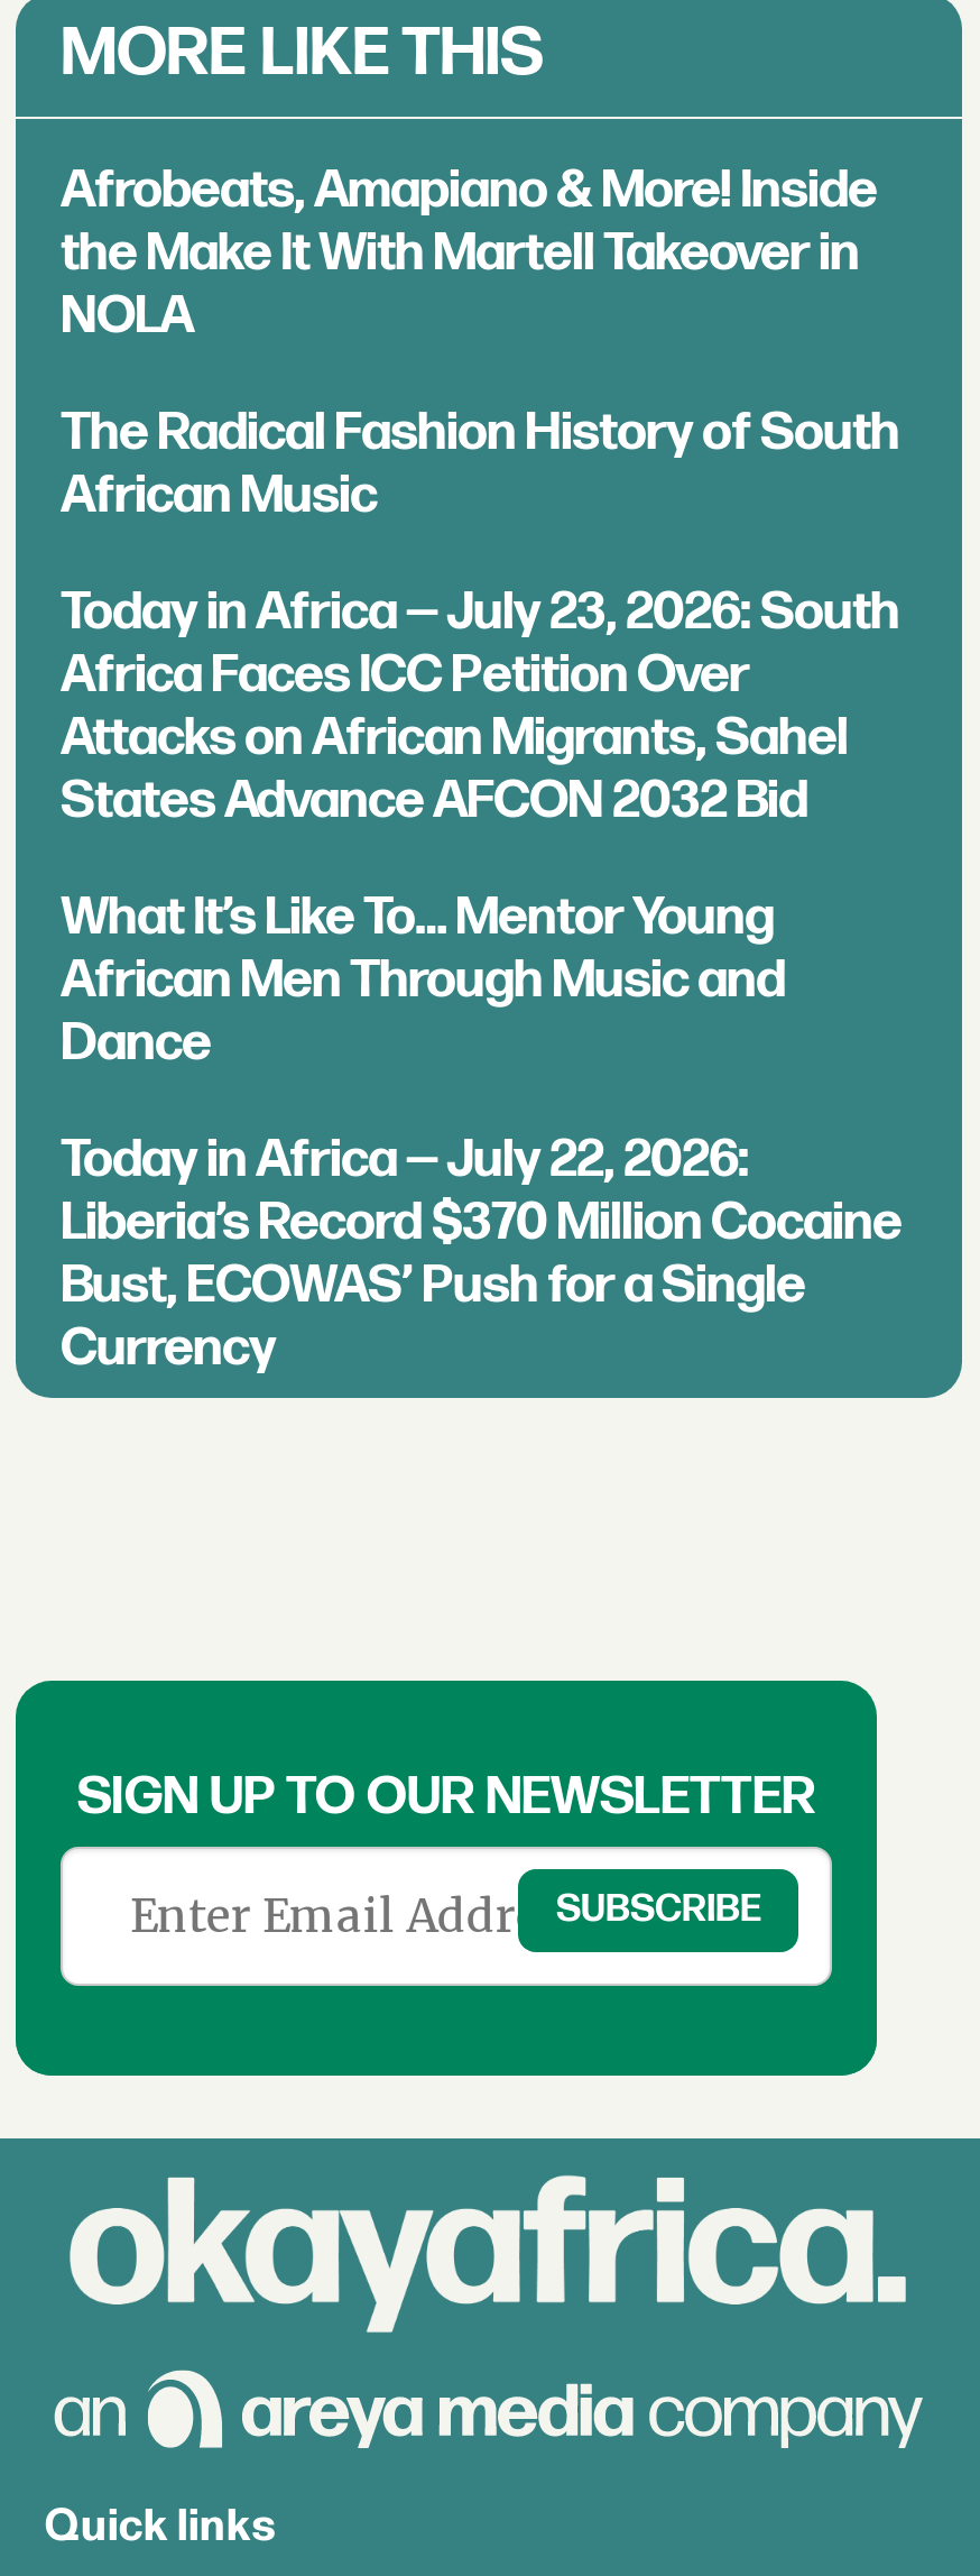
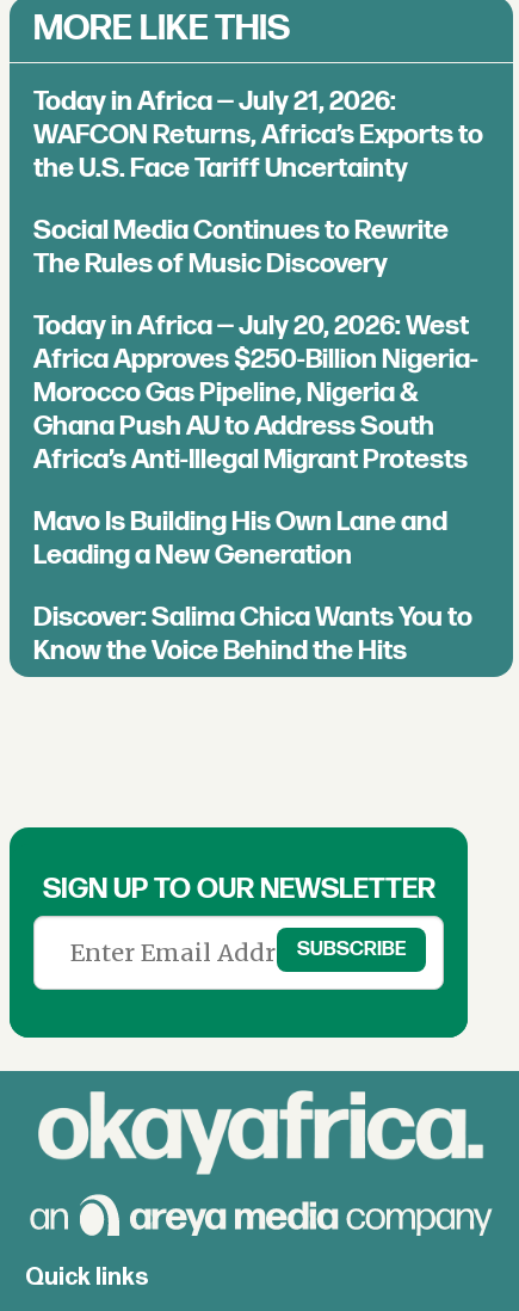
- Afrobeats, Amapiano & More! Inside
- the Make It With Martell Takeover in
- NOLA
+ Today in Africa — July 21, 2026:
+ WAFCON Returns, Africa’s Exports to
+ the U.S. Face Tariff Uncertainty

- The Radical Fashion History of South
- African Music
+ Social Media Continues to Rewrite
+ The Rules of Music Discovery

- Today in Africa — July 23, 2026: South
- Africa Faces ICC Petition Over
- Attacks on African Migrants, Sahel
- States Advance AFCON 2032 Bid
+ Today in Africa — July 20, 2026: West
+ Africa Approves $250-Billion Nigeria-
+ Morocco Gas Pipeline, Nigeria &
+ Ghana Push AU to Address South
+ Africa’s Anti-Illegal Migrant Protests

- What It’s Like To… Mentor Young
- African Men Through Music and
- Dance
+ Mavo Is Building His Own Lane and
+ Leading a New Generation

- Today in Africa — July 22, 2026:
- Liberia’s Record $370 Million Cocaine
- Bust, ECOWAS’ Push for a Single
- Currency
+ Discover: Salima Chica Wants You to
+ Know the Voice Behind the Hits
